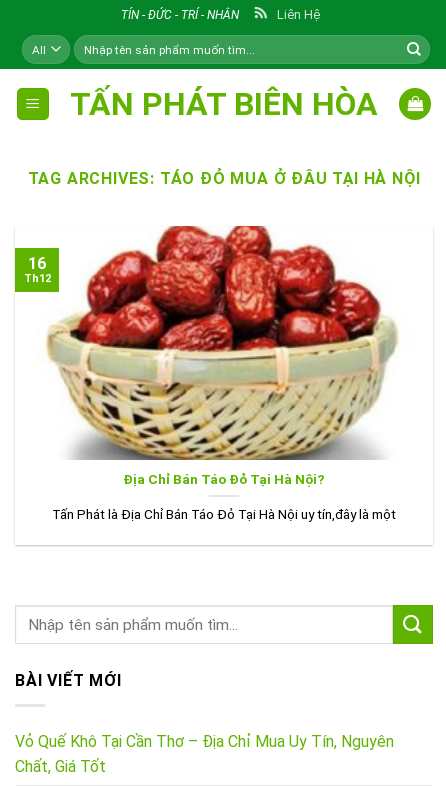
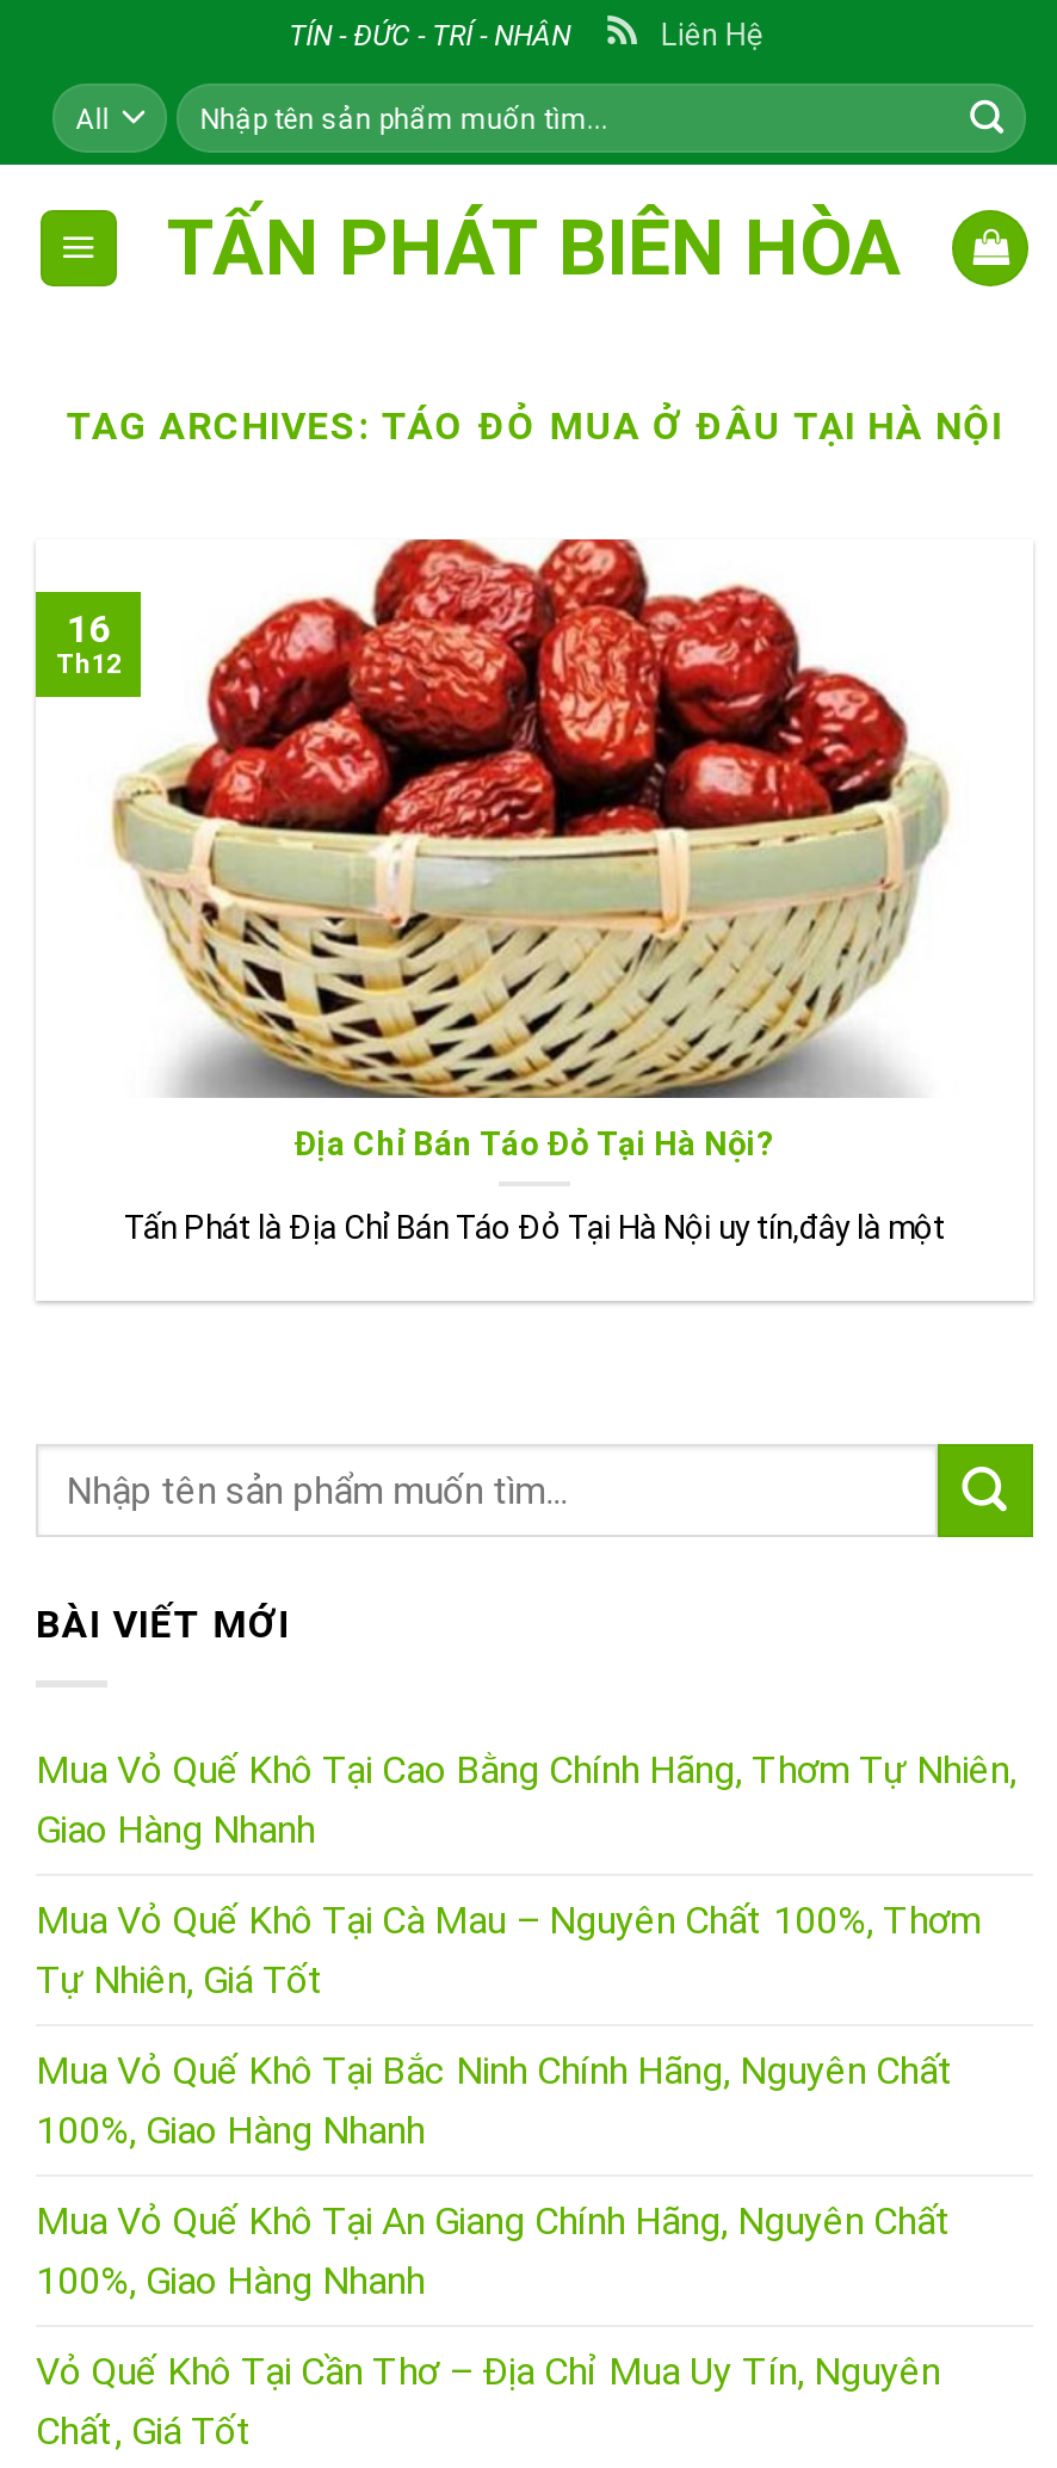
+ Mua Vỏ Quế Khô Tại Cao Bằng Chính Hãng, Thơm Tự Nhiên,
+ Giao Hàng Nhanh
+ Mua Vỏ Quế Khô Tại Cà Mau – Nguyên Chất 100%, Thơm
+ Tự Nhiên, Giá Tốt
+ Mua Vỏ Quế Khô Tại Bắc Ninh Chính Hãng, Nguyên Chất
+ 100%, Giao Hàng Nhanh
+ Mua Vỏ Quế Khô Tại An Giang Chính Hãng, Nguyên Chất
+ 100%, Giao Hàng Nhanh
